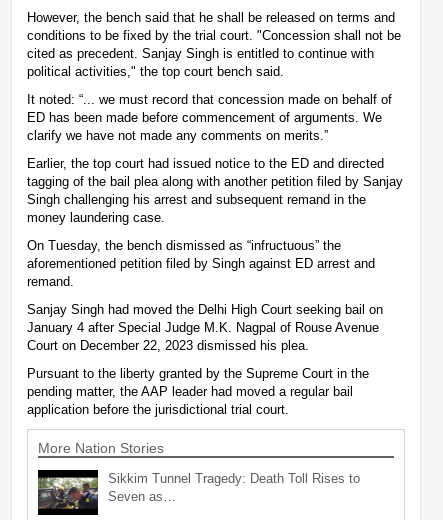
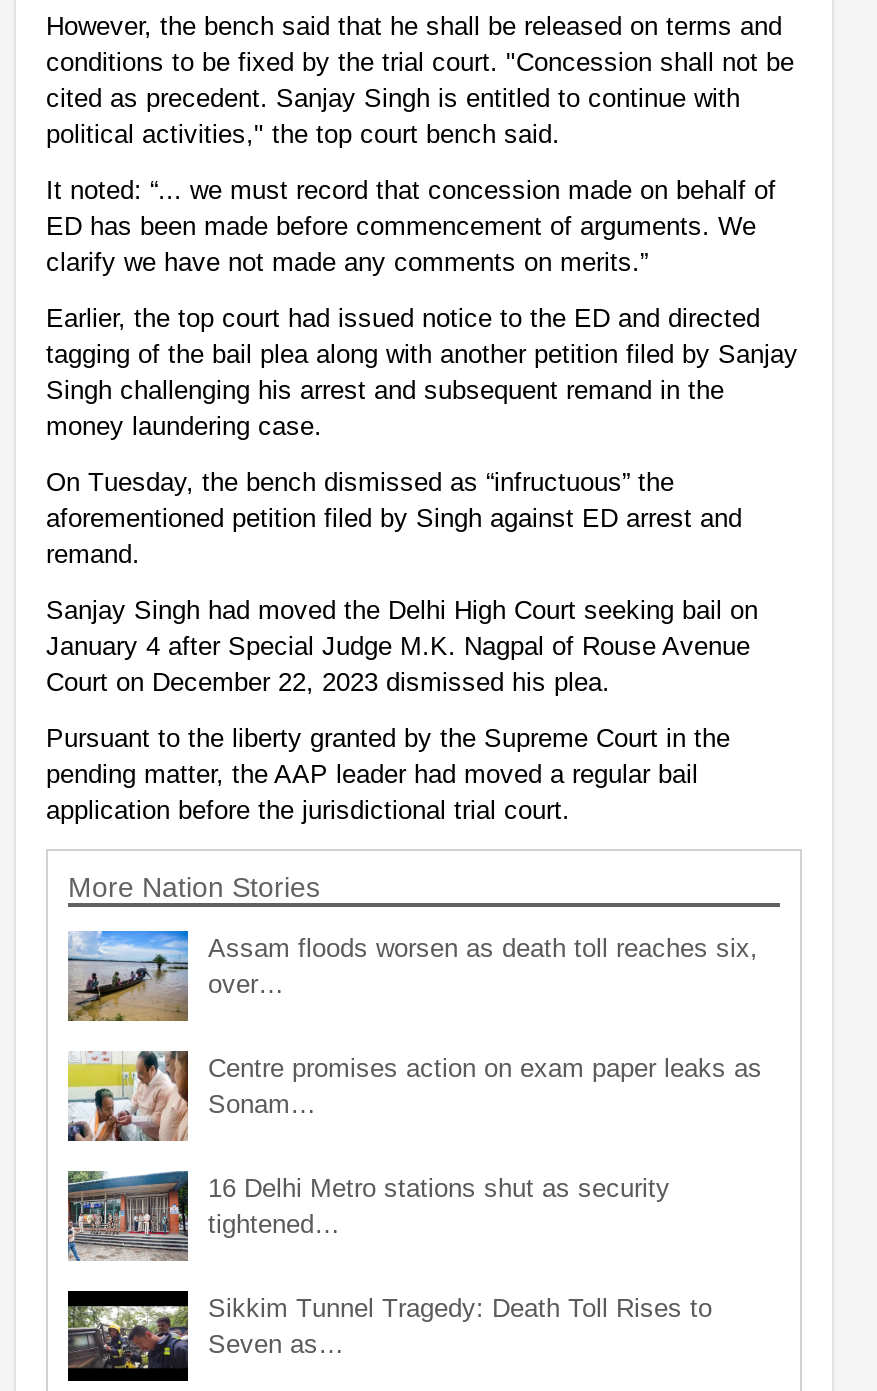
+ [image]
+ Assam floods worsen as death toll reaches six,
+ over…
+ Centre promises action on exam paper leaks as
+ Sonam…
+ 16 Delhi Metro stations shut as security
+ tightened…

+ [image]

+ [image]
